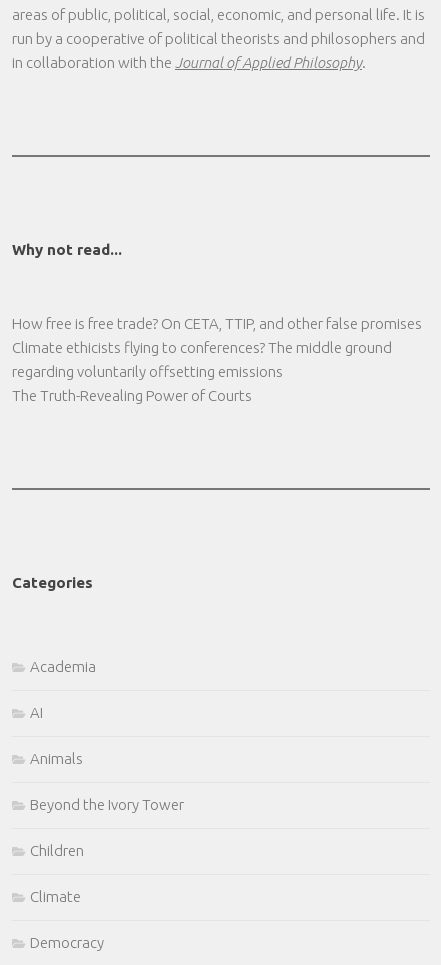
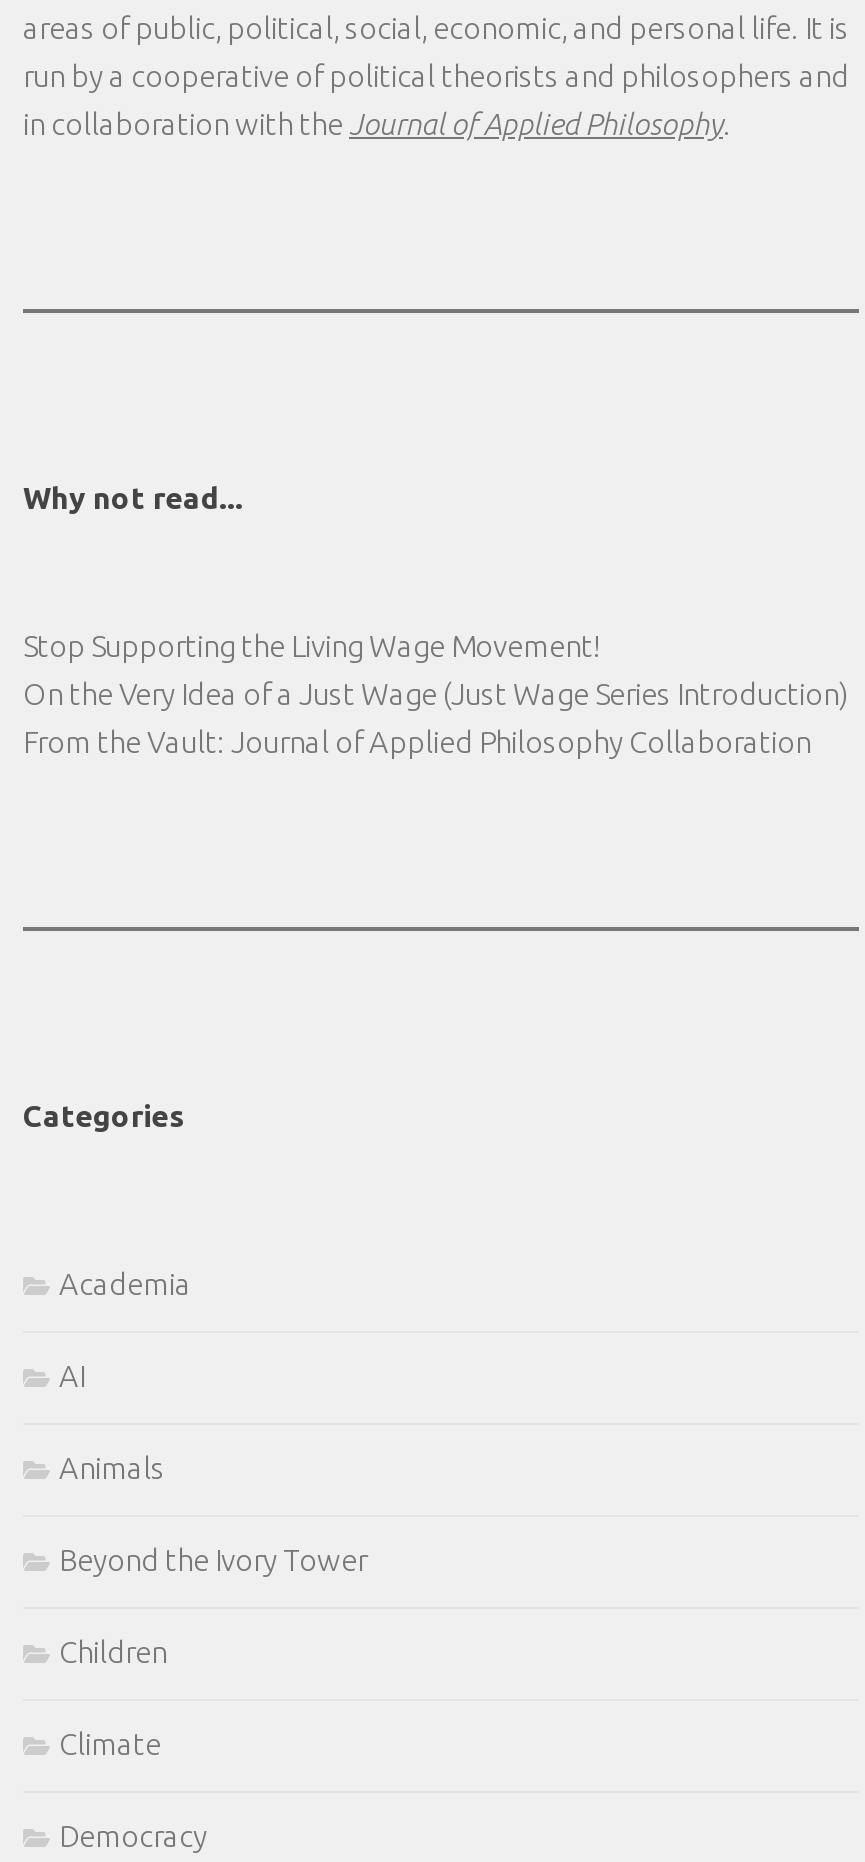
- How free is free trade? On CETA, TTIP, and other false promises
- Climate ethicists flying to conferences? The middle ground
- regarding voluntarily offsetting emissions
- The Truth-Revealing Power of Courts
+ Stop Supporting the Living Wage Movement!
+ On the Very Idea of a Just Wage (Just Wage Series Introduction)
+ From the Vault: Journal of Applied Philosophy Collaboration
